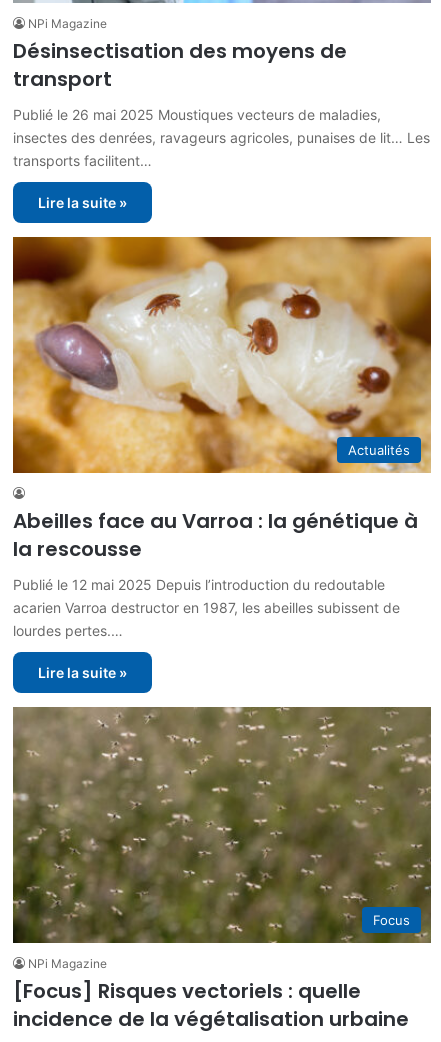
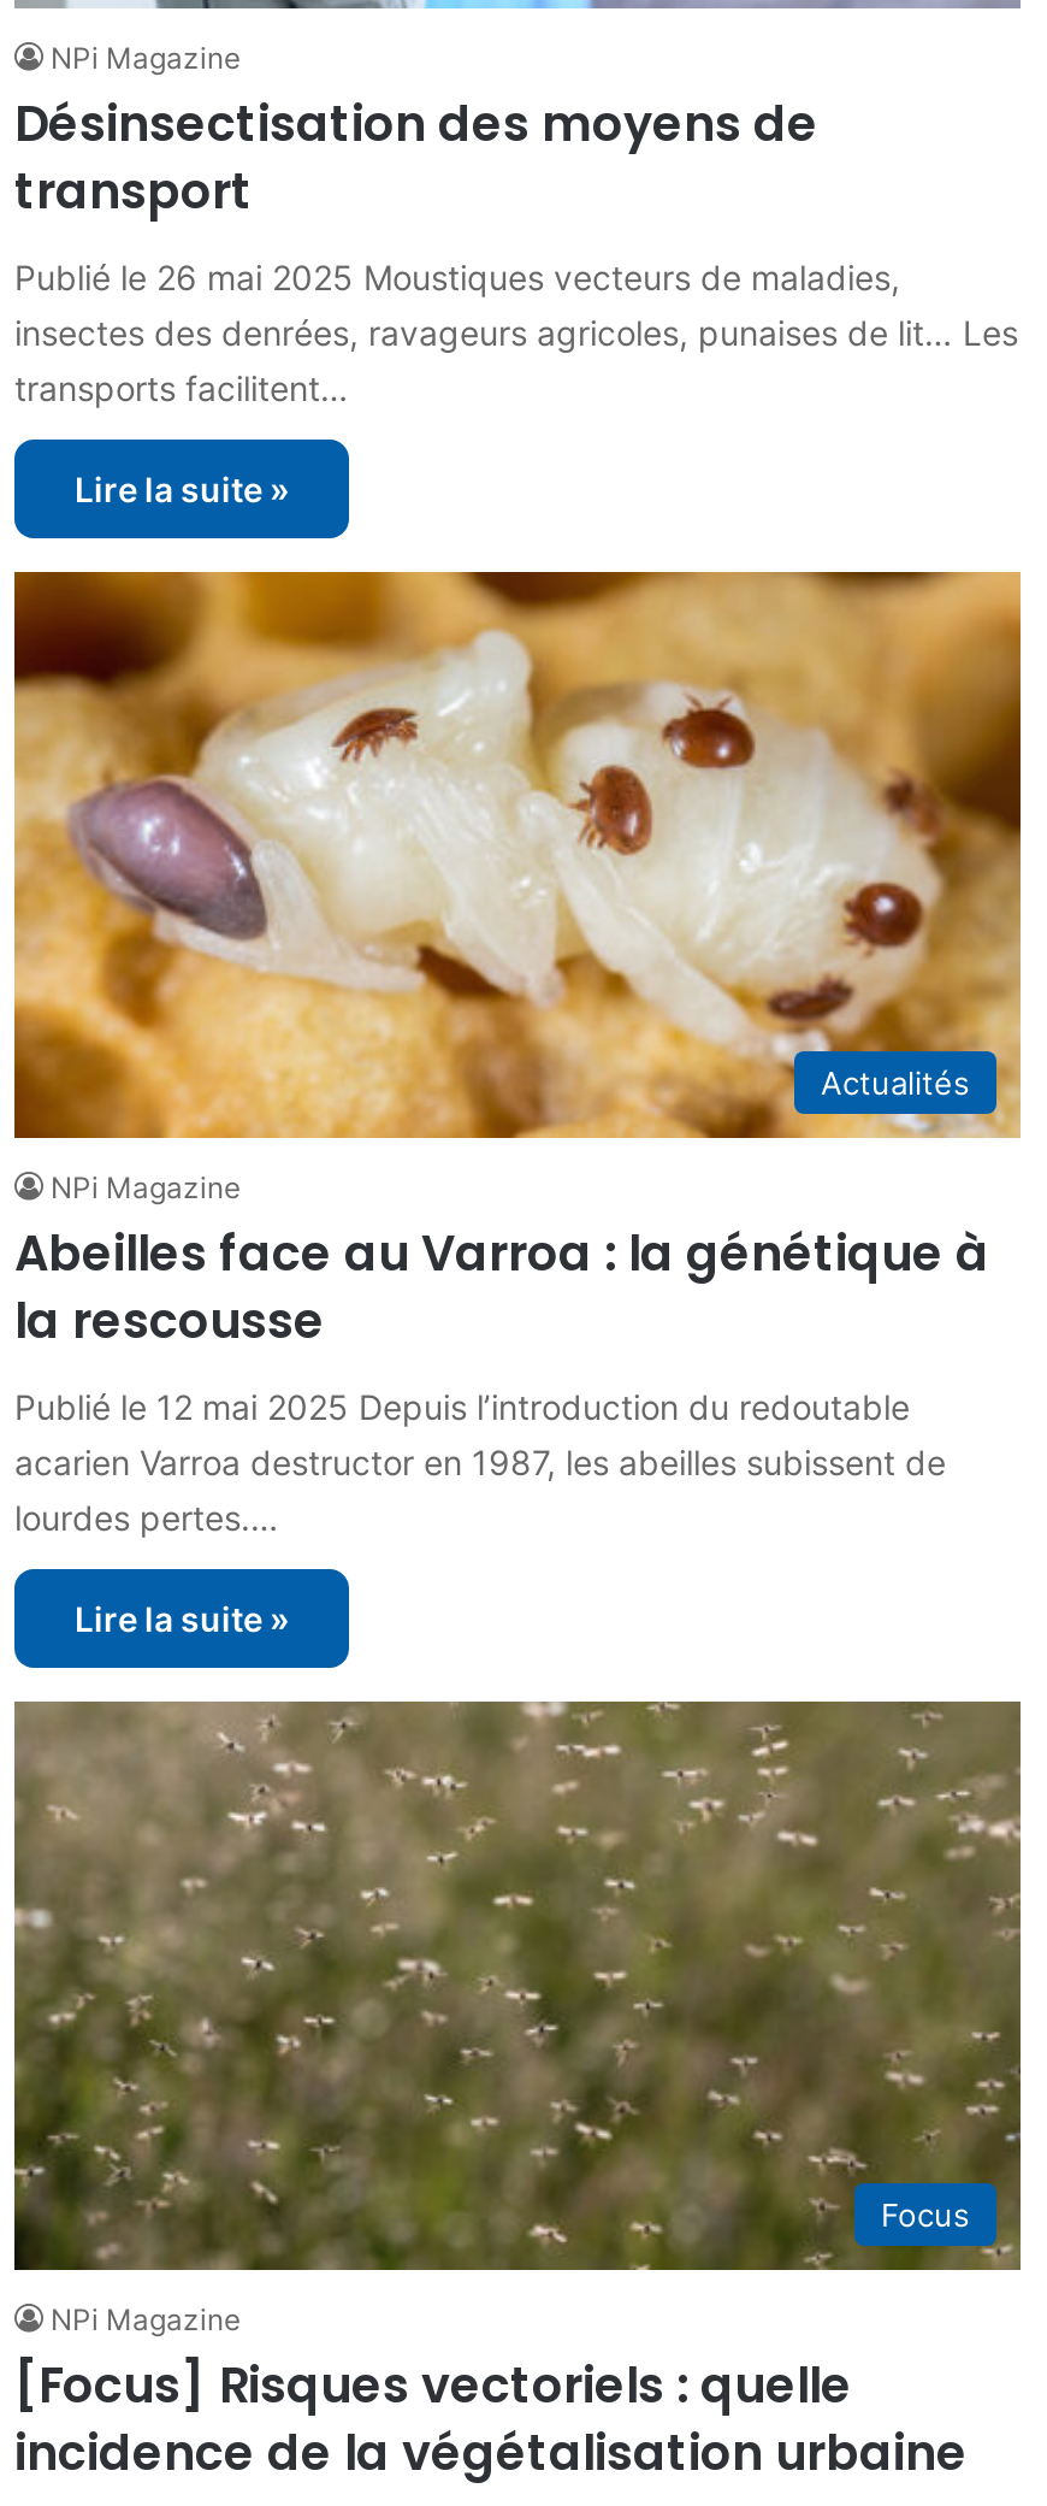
+ NPi Magazine
